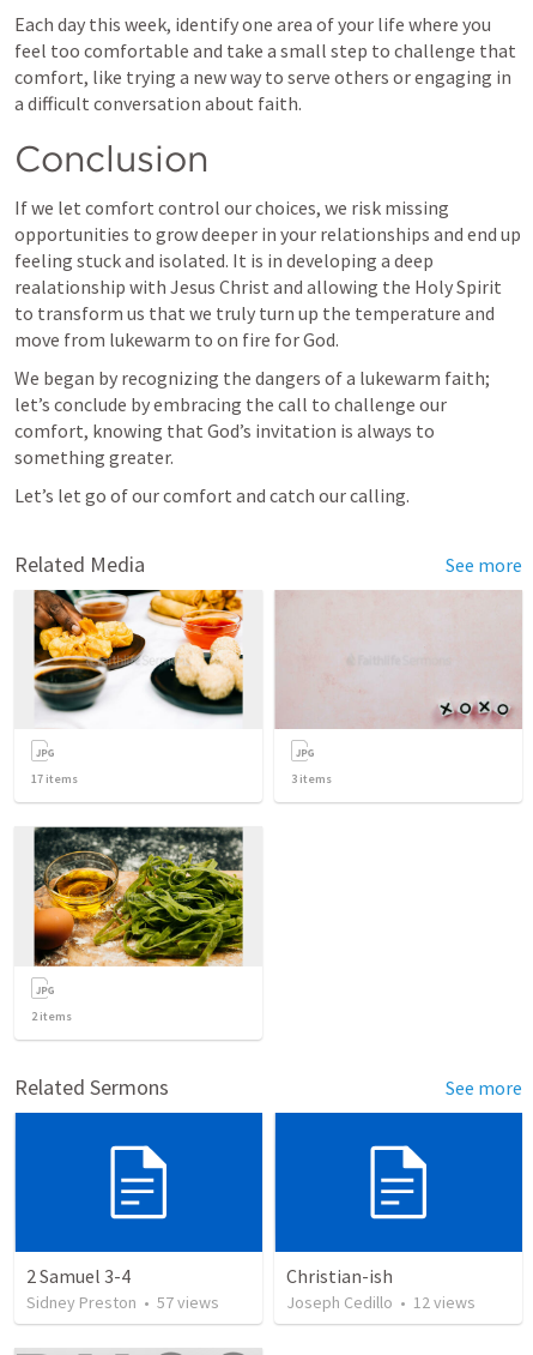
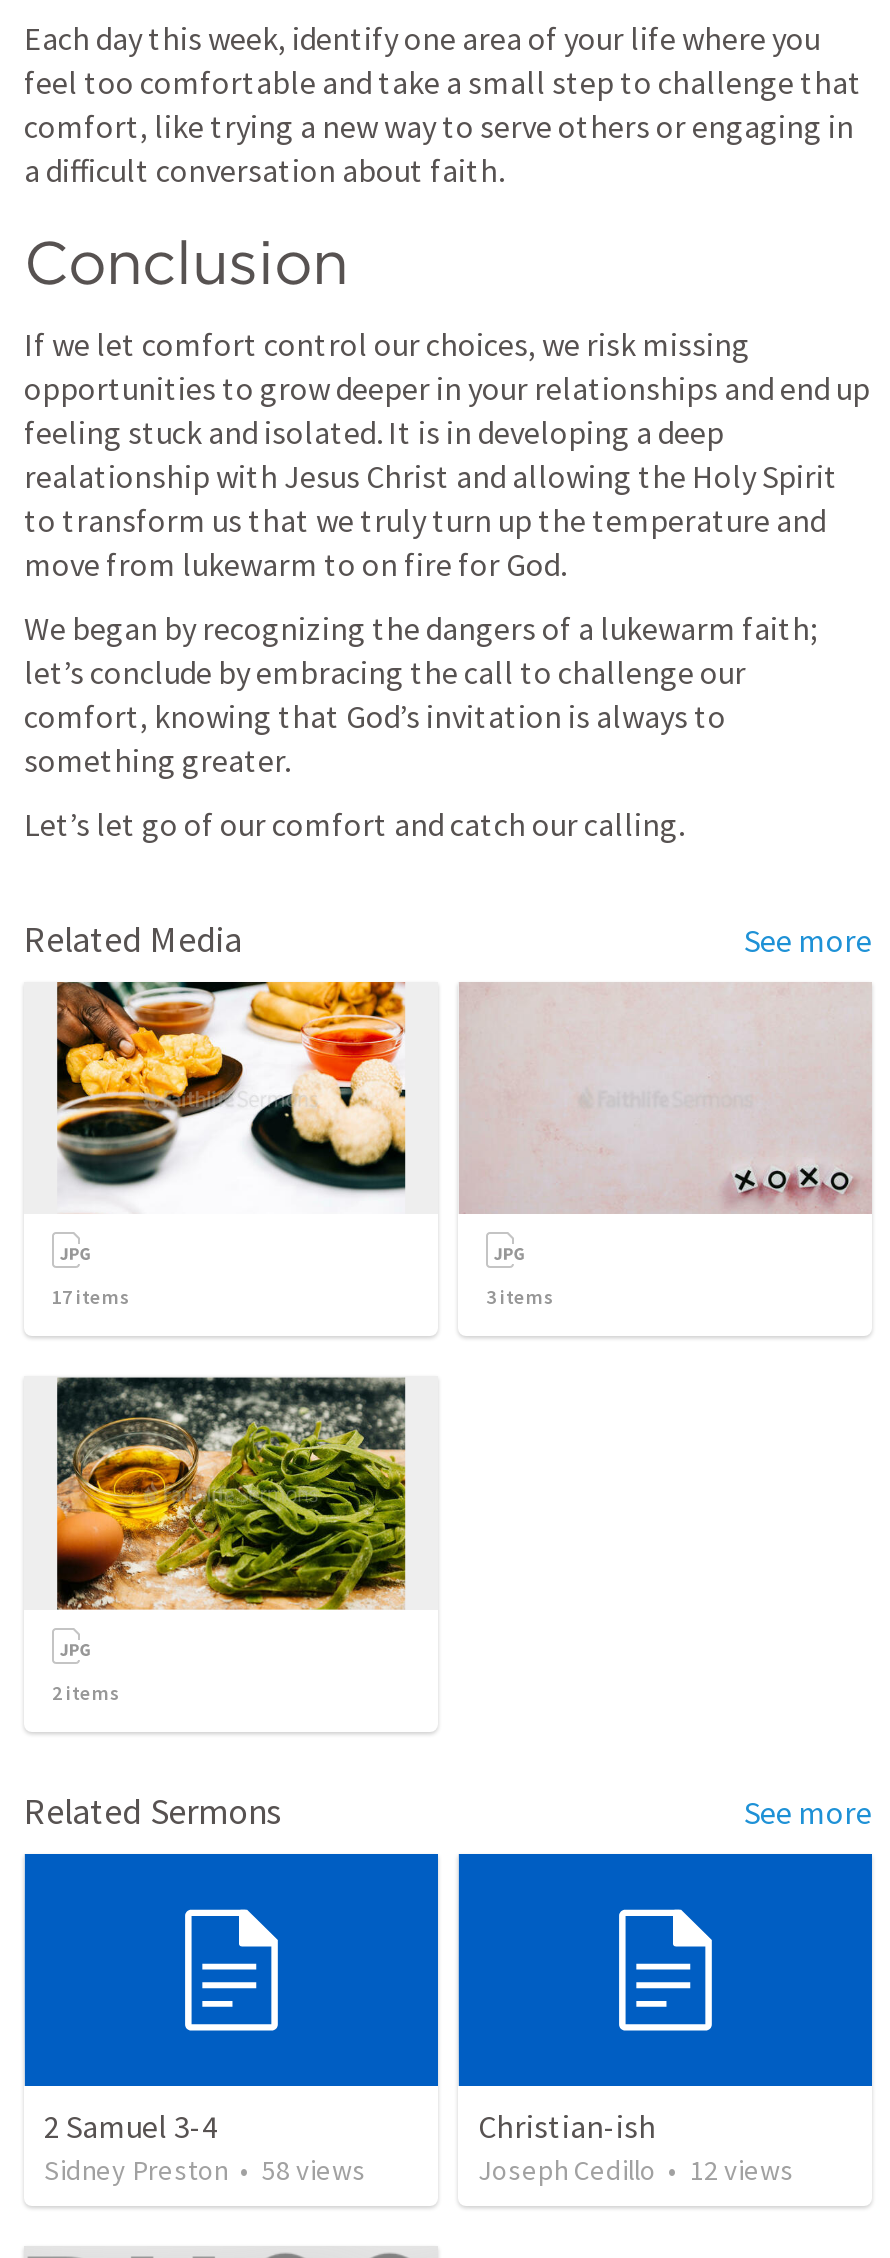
- Sidney Preston • 57 views
+ Sidney Preston • 58 views
